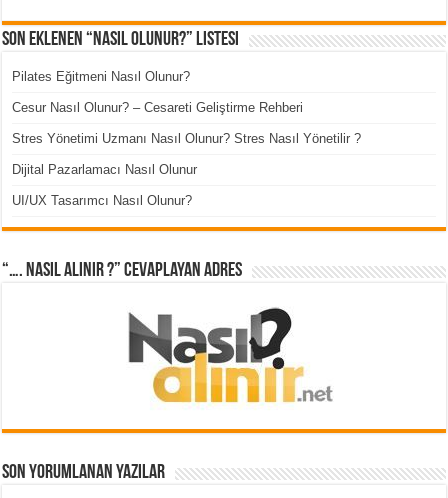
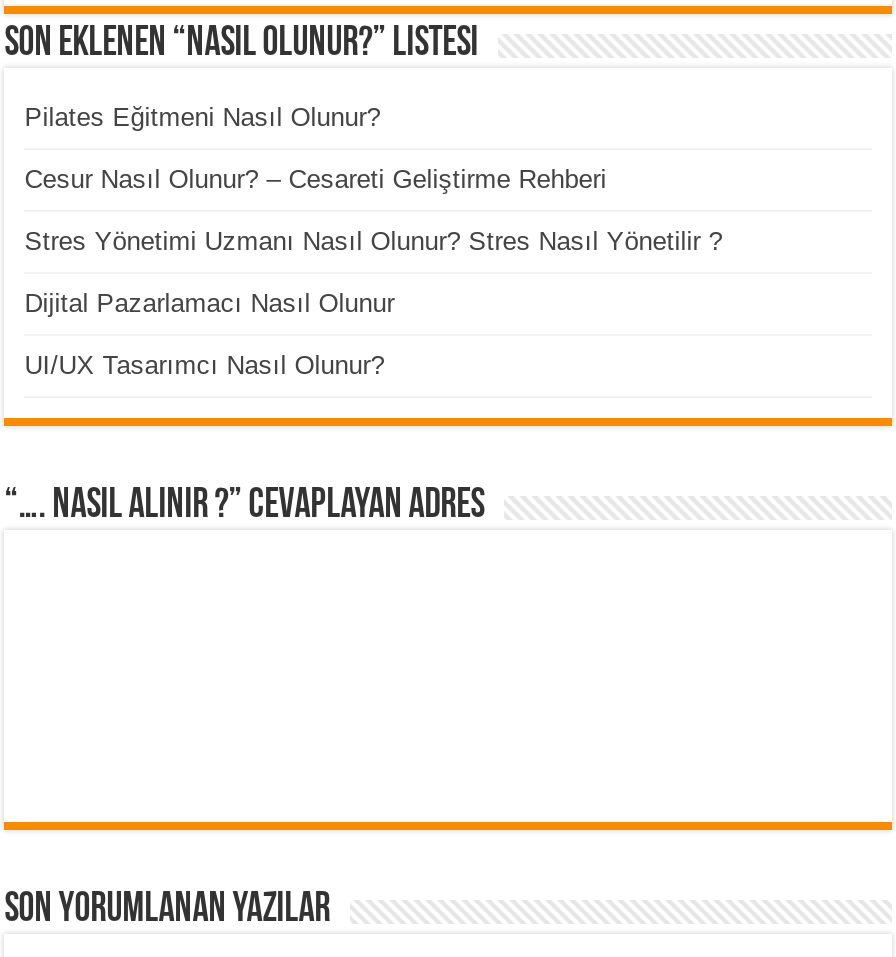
- [image]
